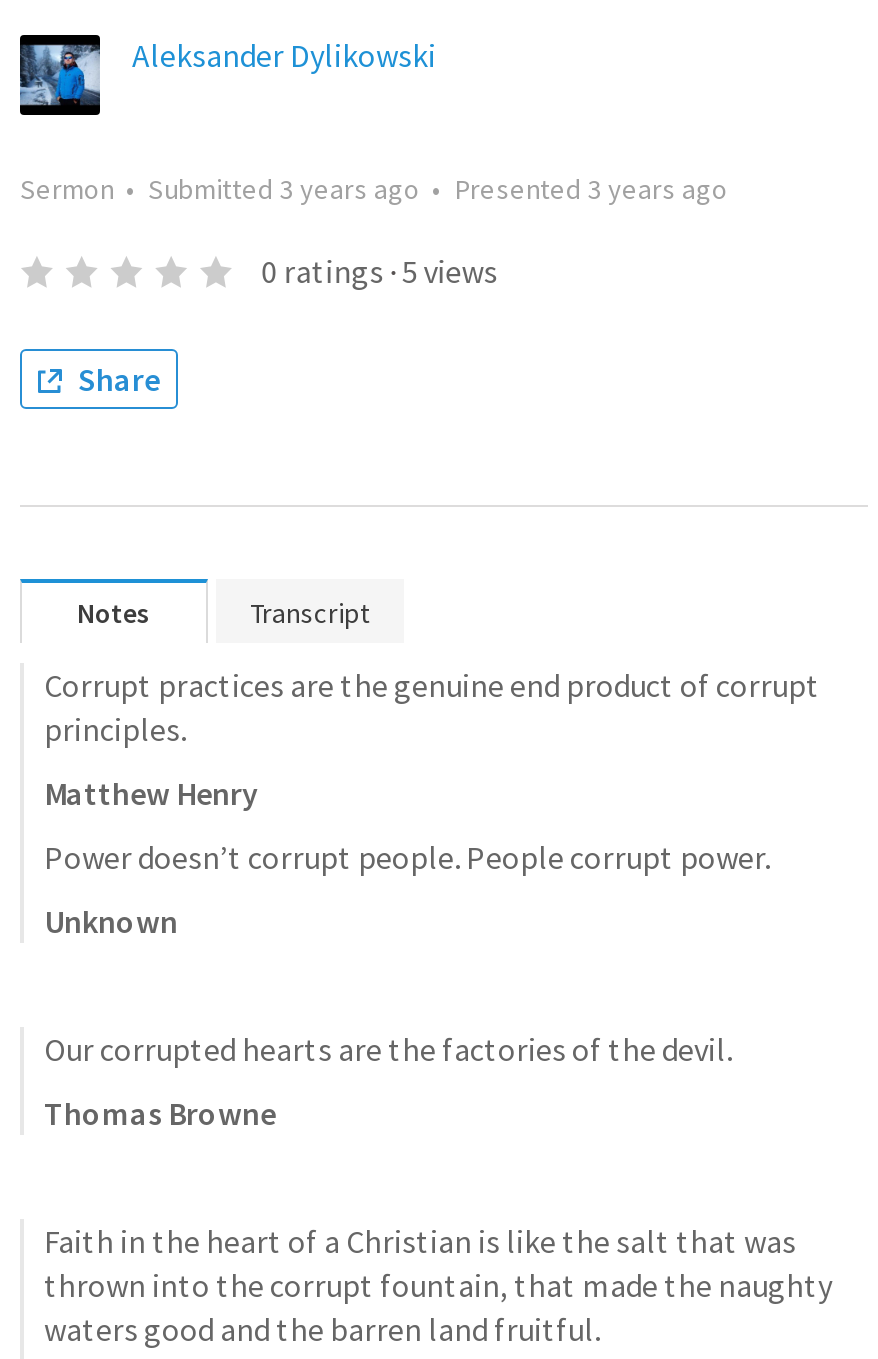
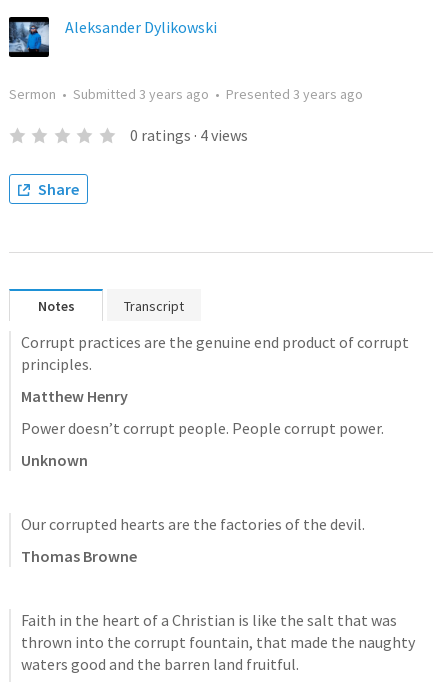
- 0 ratings · 5 views
+ 0 ratings · 4 views
